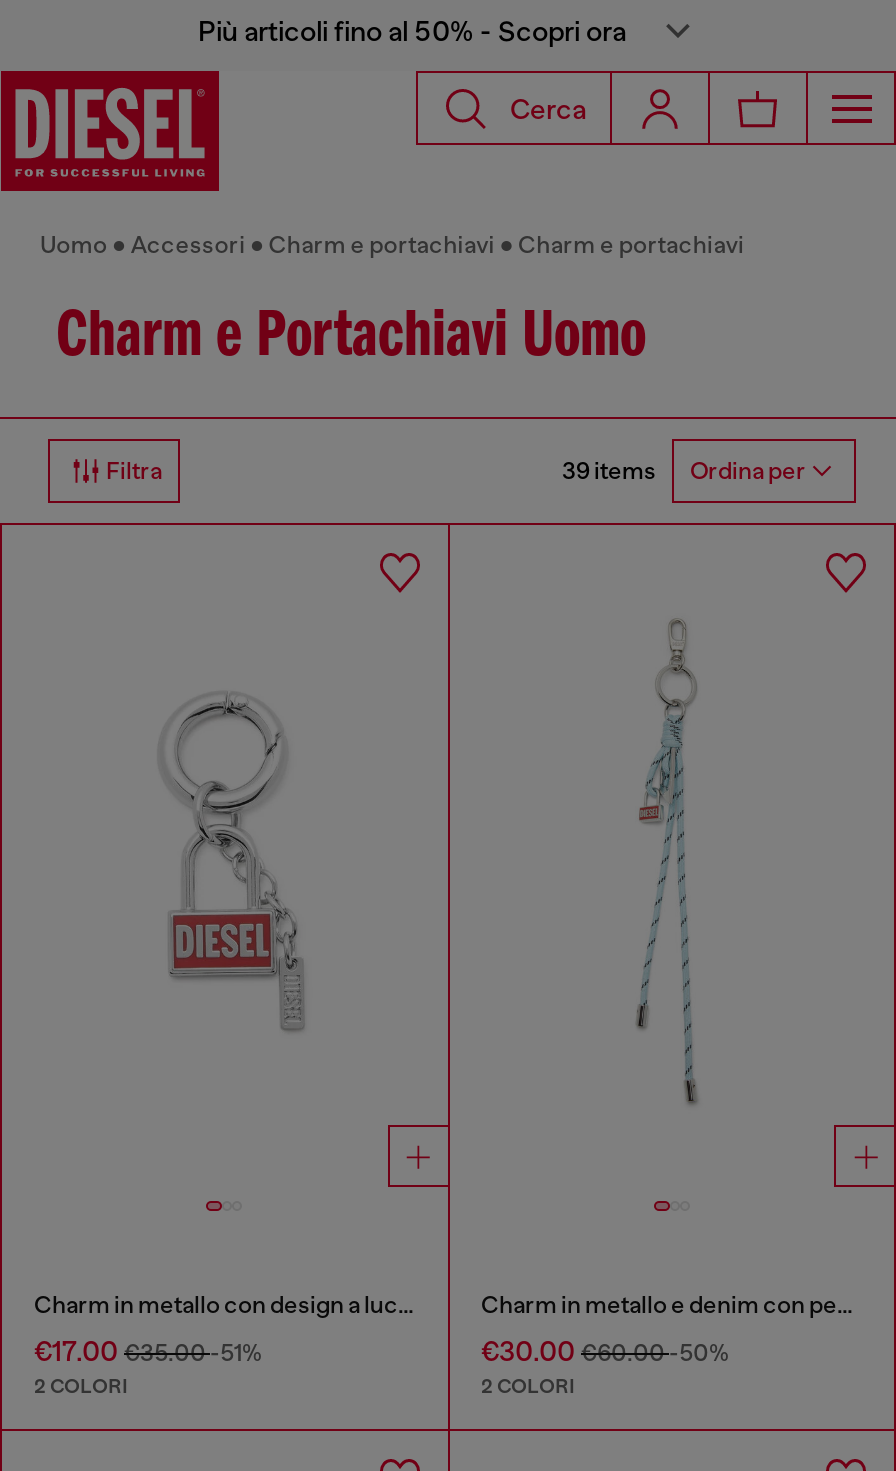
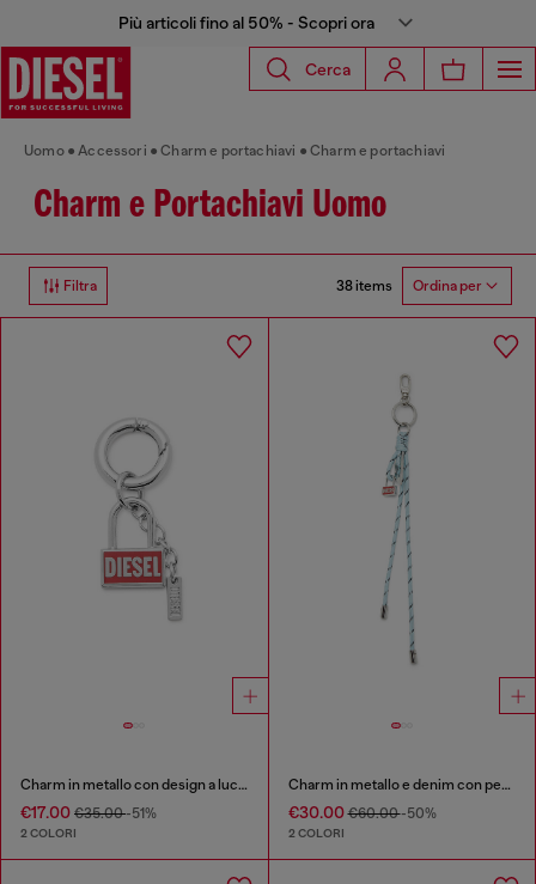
- 39 items Ordina per
+ 38 items Ordina per
